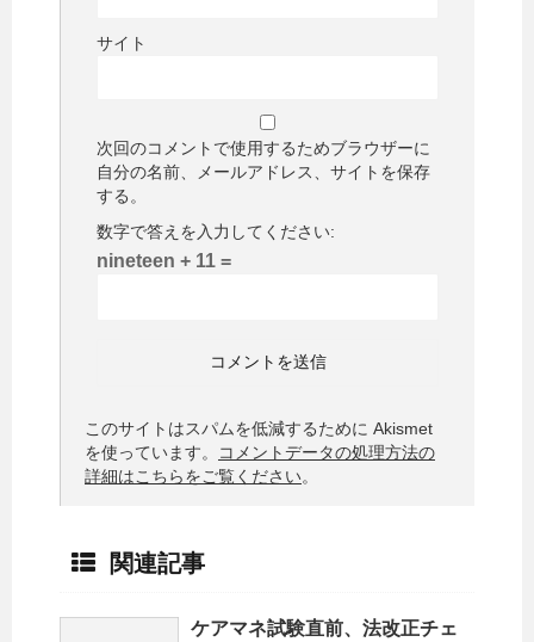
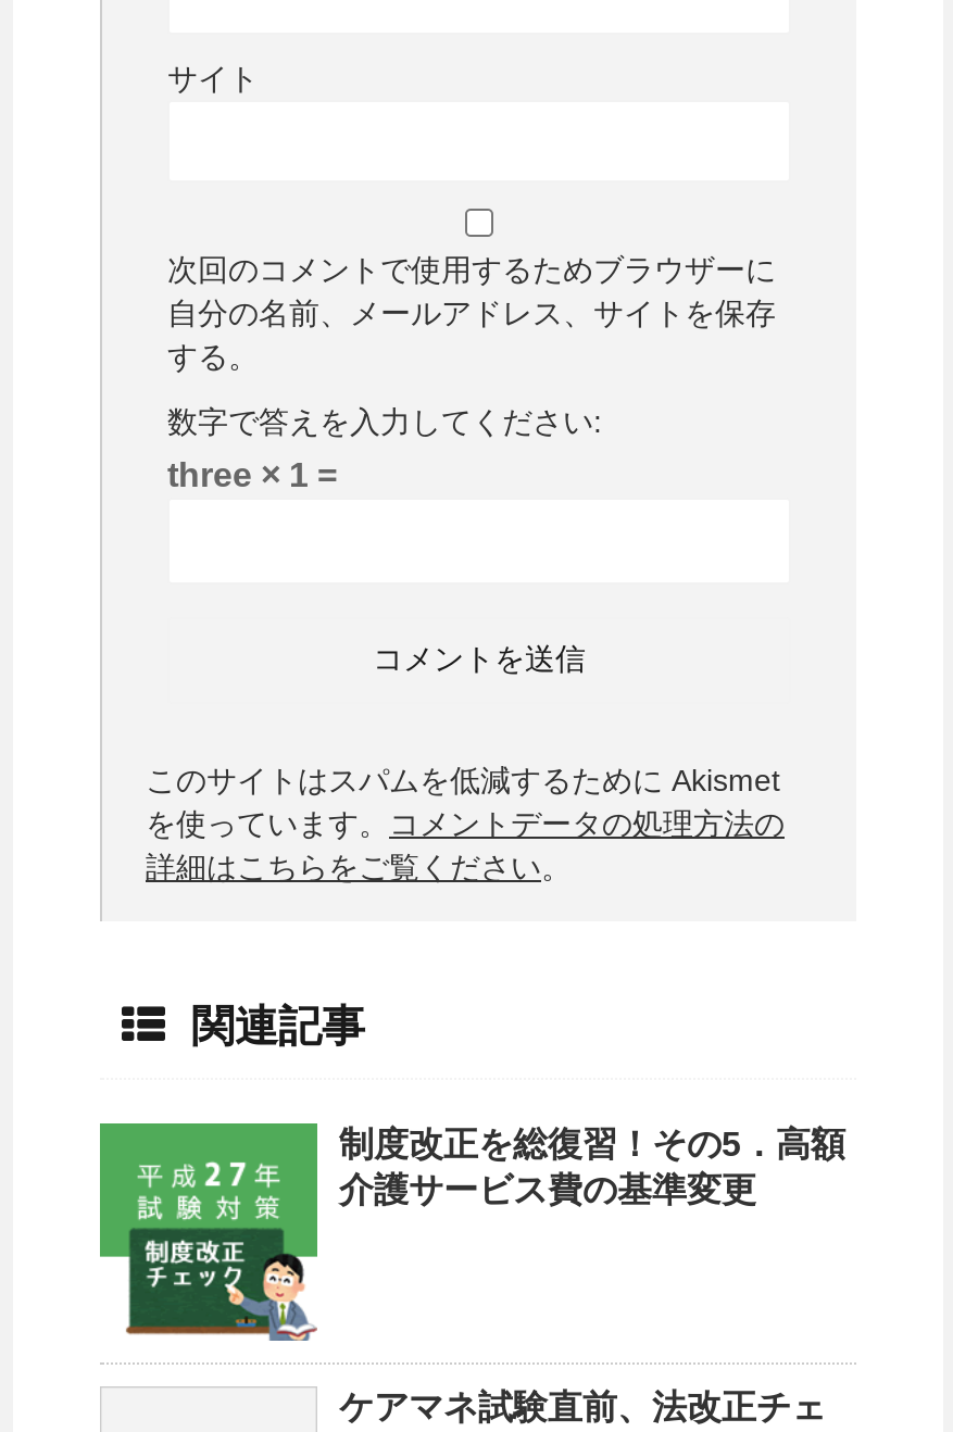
- nineteen + 11 =
+ three × 1 =

+ [image]
+ 制度改正を総復習！その5．高額
+ 介護サービス費の基準変更
